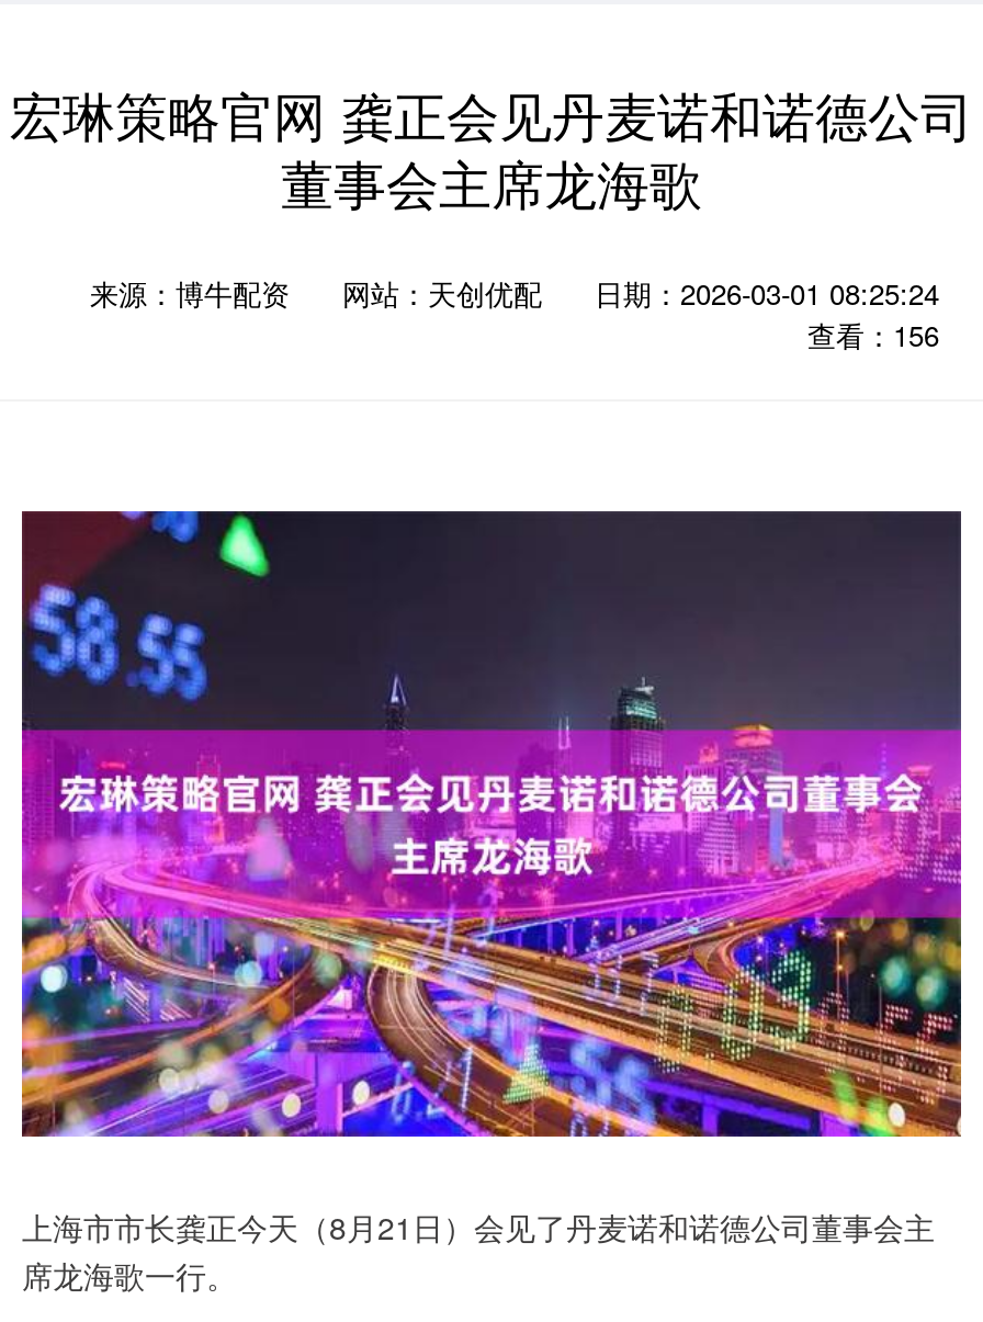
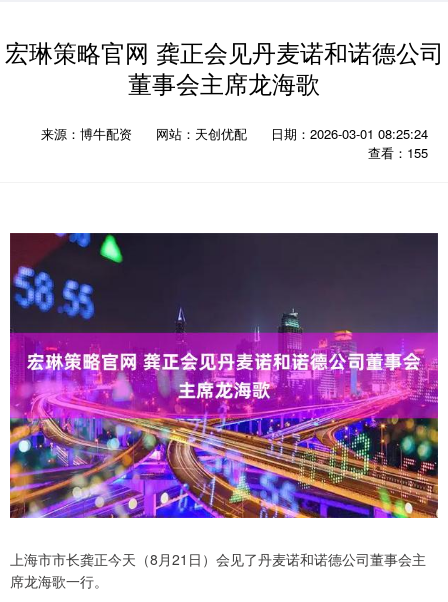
- 查看：156
+ 查看：155
